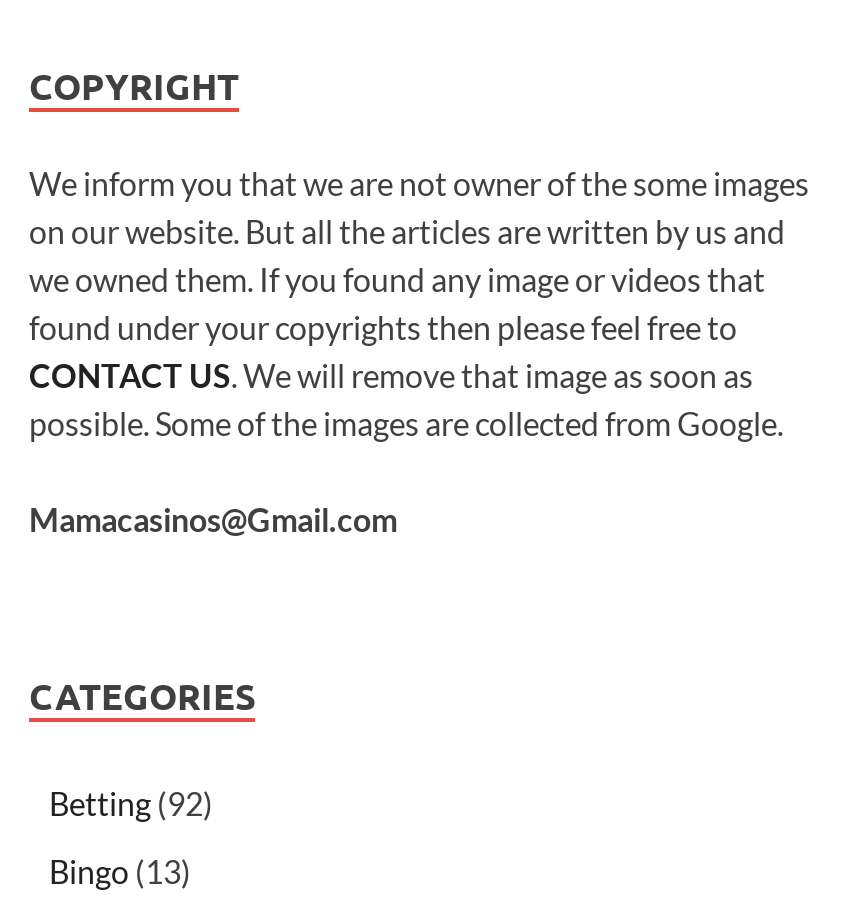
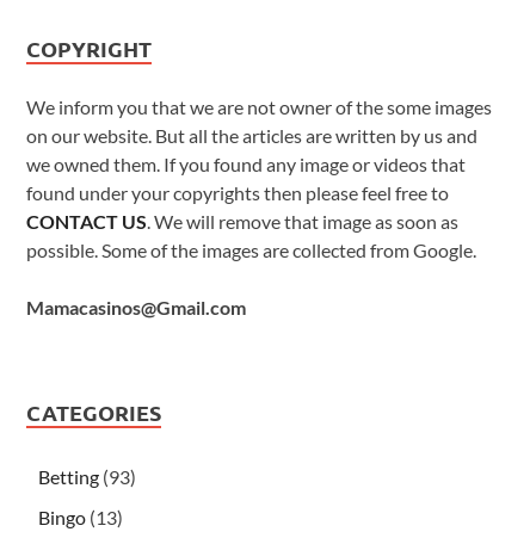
- Betting (92)
+ Betting (93)
